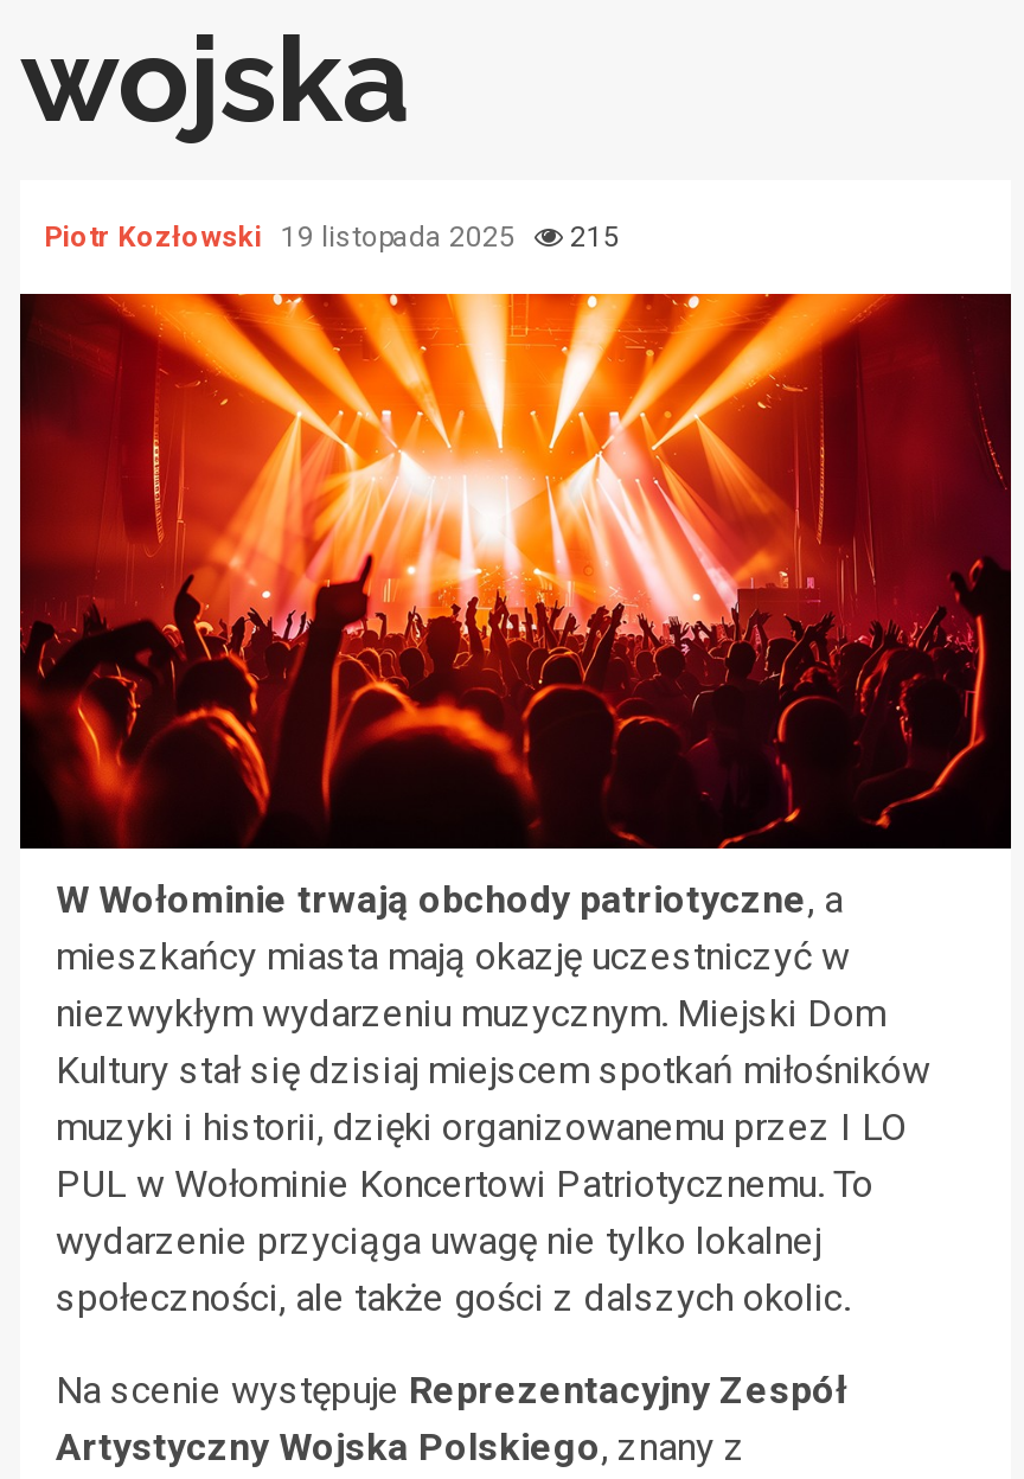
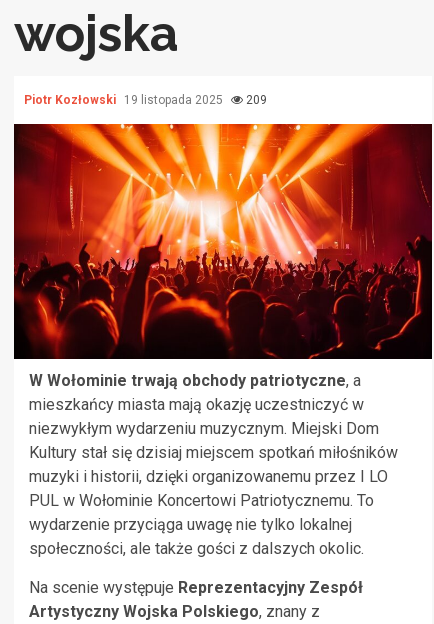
- Piotr Kozłowski 19 listopada 2025 215
+ Piotr Kozłowski 19 listopada 2025 209
